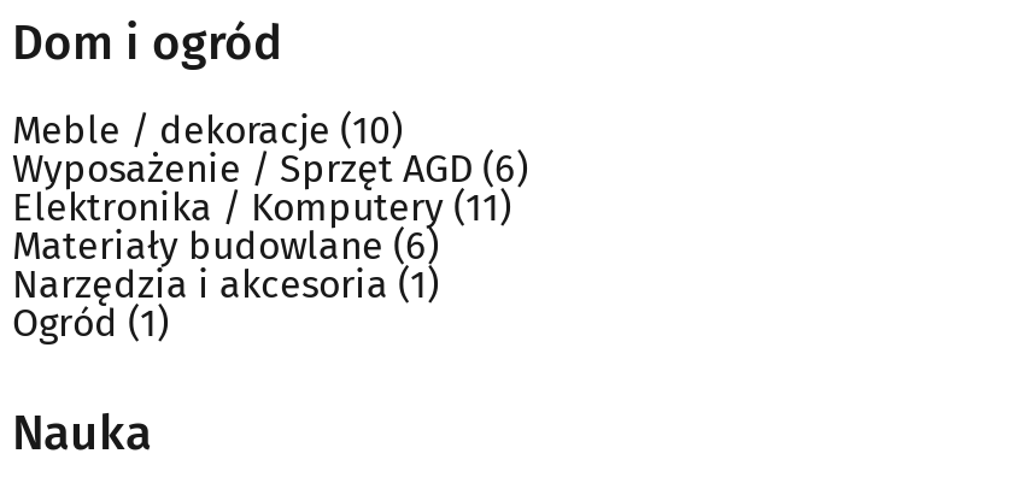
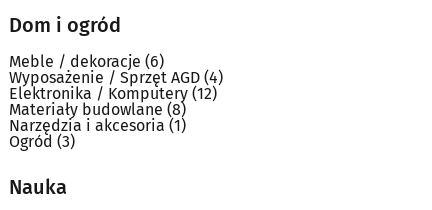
- Meble / dekoracje (10)
+ Meble / dekoracje (6)

- Wyposażenie / Sprzęt AGD (6)
+ Wyposażenie / Sprzęt AGD (4)

- Elektronika / Komputery (11)
+ Elektronika / Komputery (12)

- Materiały budowlane(6)
+ Materiały budowlane(8)

- Ogród(1)
+ Ogród(3)
